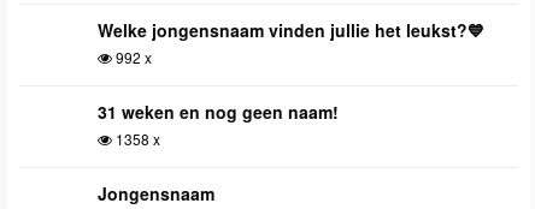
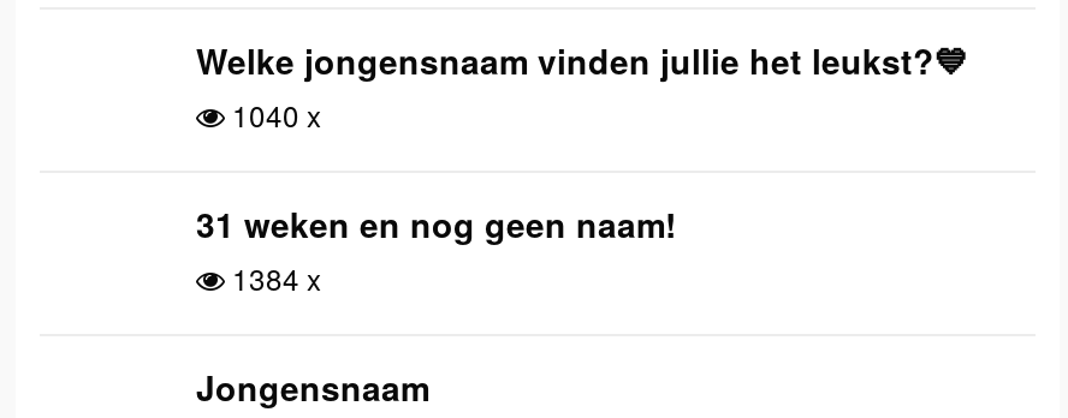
- 992 x
+ 1040 x

- 1358 x
+ 1384 x
